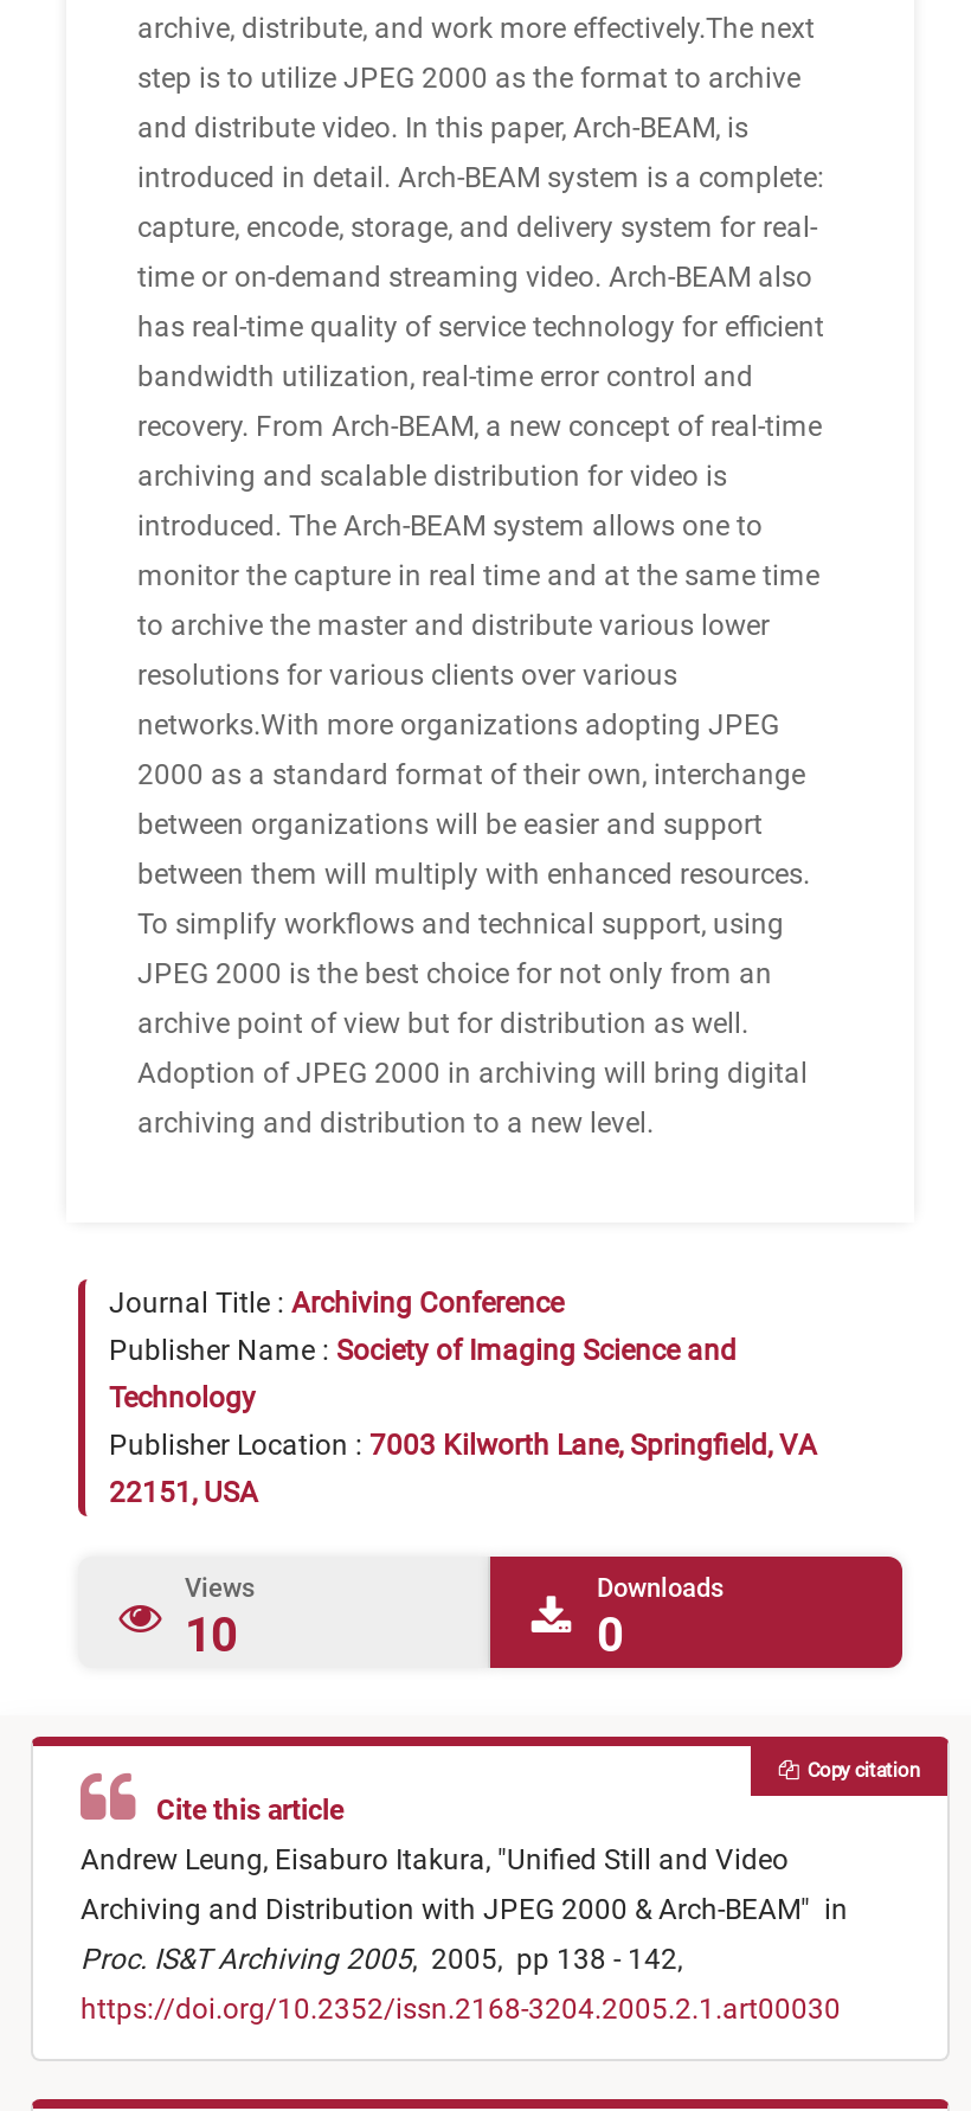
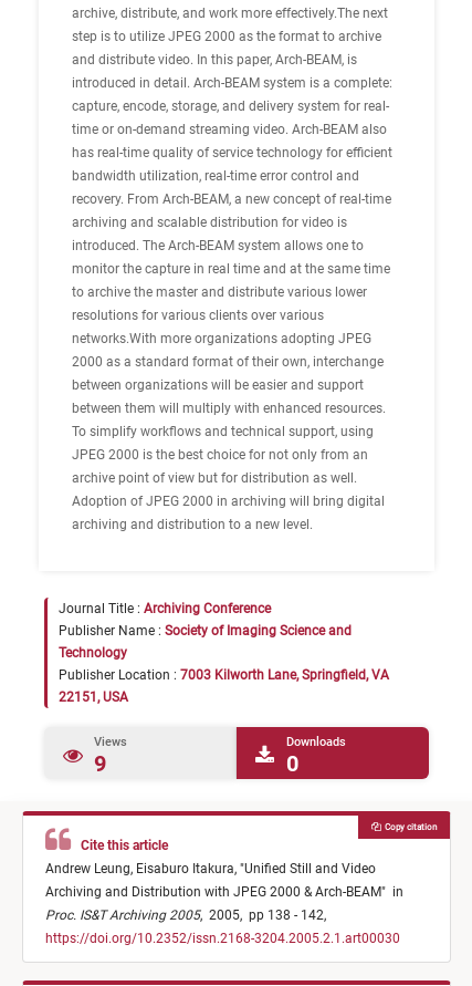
- 10
+ 9
